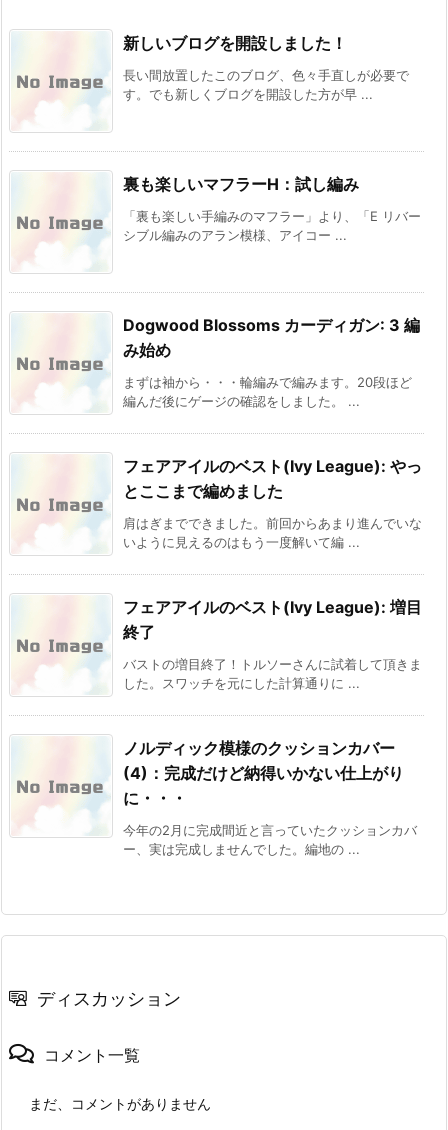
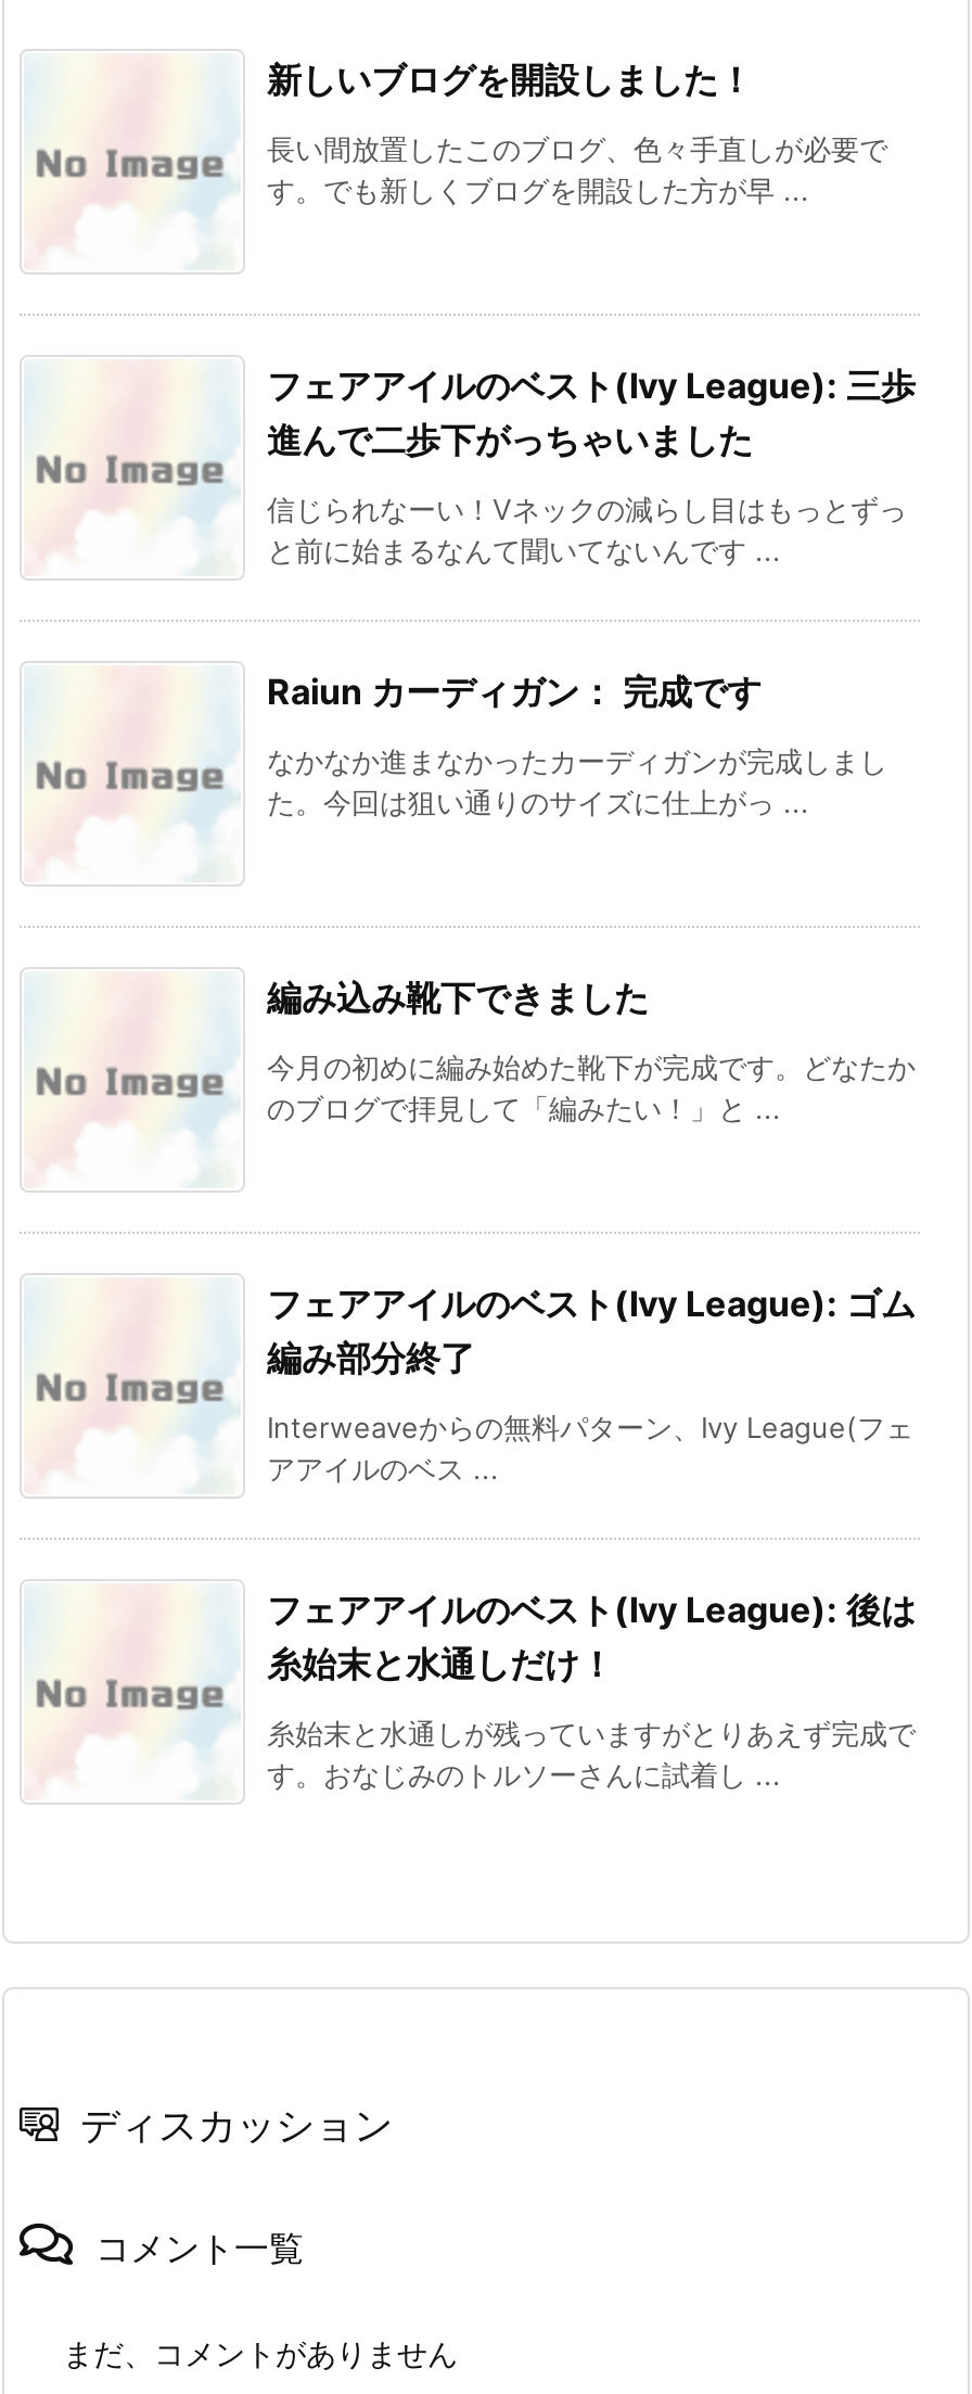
- 裏も楽しいマフラーH：試し編み
+ フェアアイルのベスト(Ivy League): 三歩
+ 進んで二歩下がっちゃいました

- 「裏も楽しい手編みのマフラー」より、「E リバー
- シブル編みのアラン模様、アイコー ...
+ 信じられなーい！Vネックの減らし目はもっとずっ
+ と前に始まるなんて聞いてないんです ...

- Dogwood Blossoms カーディガン: 3 編
- み始め
+ Raiun カーディガン： 完成です

- まずは袖から・・・輪編みで編みます。20段ほど
- 編んだ後にゲージの確認をしました。 ...
+ なかなか進まなかったカーディガンが完成しまし
+ た。今回は狙い通りのサイズに仕上がっ ...

- フェアアイルのベスト(Ivy League): やっ
- とここまで編めました
+ 編み込み靴下できました

- 肩はぎまでできました。前回からあまり進んでいな
- いように見えるのはもう一度解いて編 ...
+ 今月の初めに編み始めた靴下が完成です。どなたか
+ のブログで拝見して「編みたい！」と ...

- フェアアイルのベスト(Ivy League): 増目
- 終了
+ フェアアイルのベスト(Ivy League): ゴム
+ 編み部分終了

- バストの増目終了！トルソーさんに試着して頂きま
- した。スワッチを元にした計算通りに ...
+ Interweaveからの無料パターン、Ivy League(フェ
+ アアイルのベス ...

- ノルディック模様のクッションカバー
- (4)：完成だけど納得いかない仕上がり
- に・・・
+ フェアアイルのベスト(Ivy League): 後は
+ 糸始末と水通しだけ！

- 今年の2月に完成間近と言っていたクッションカバ
- ー、実は完成しませんでした。編地の ...
+ 糸始末と水通しが残っていますがとりあえず完成で
+ す。おなじみのトルソーさんに試着し ...
